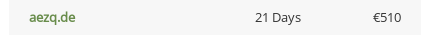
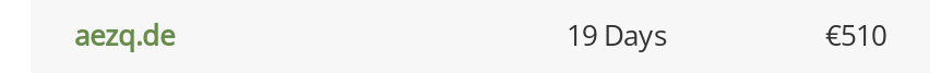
- 21 Days
+ 19 Days
